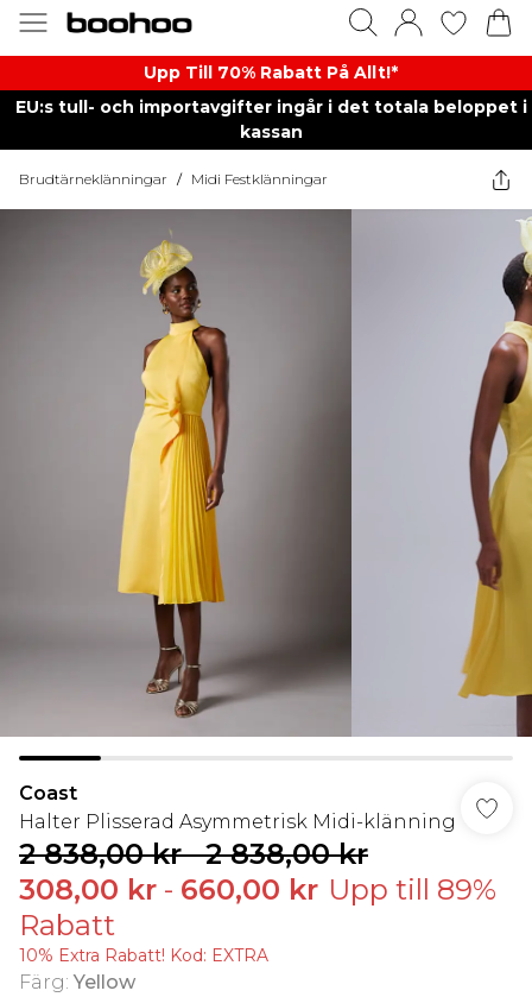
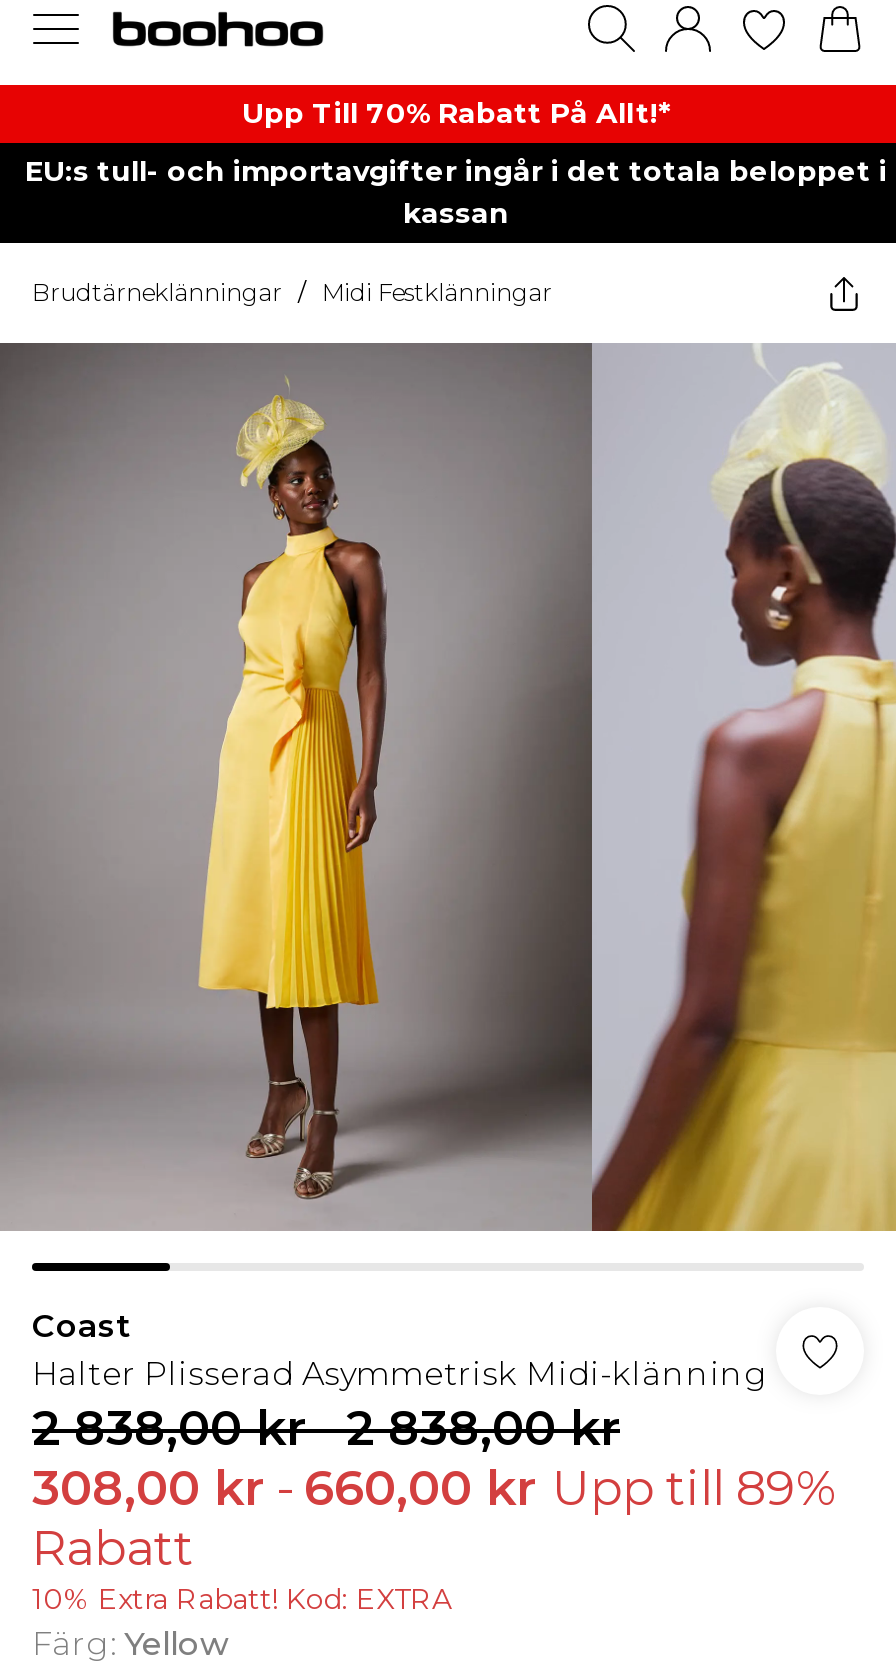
- [image]
+ [image]
